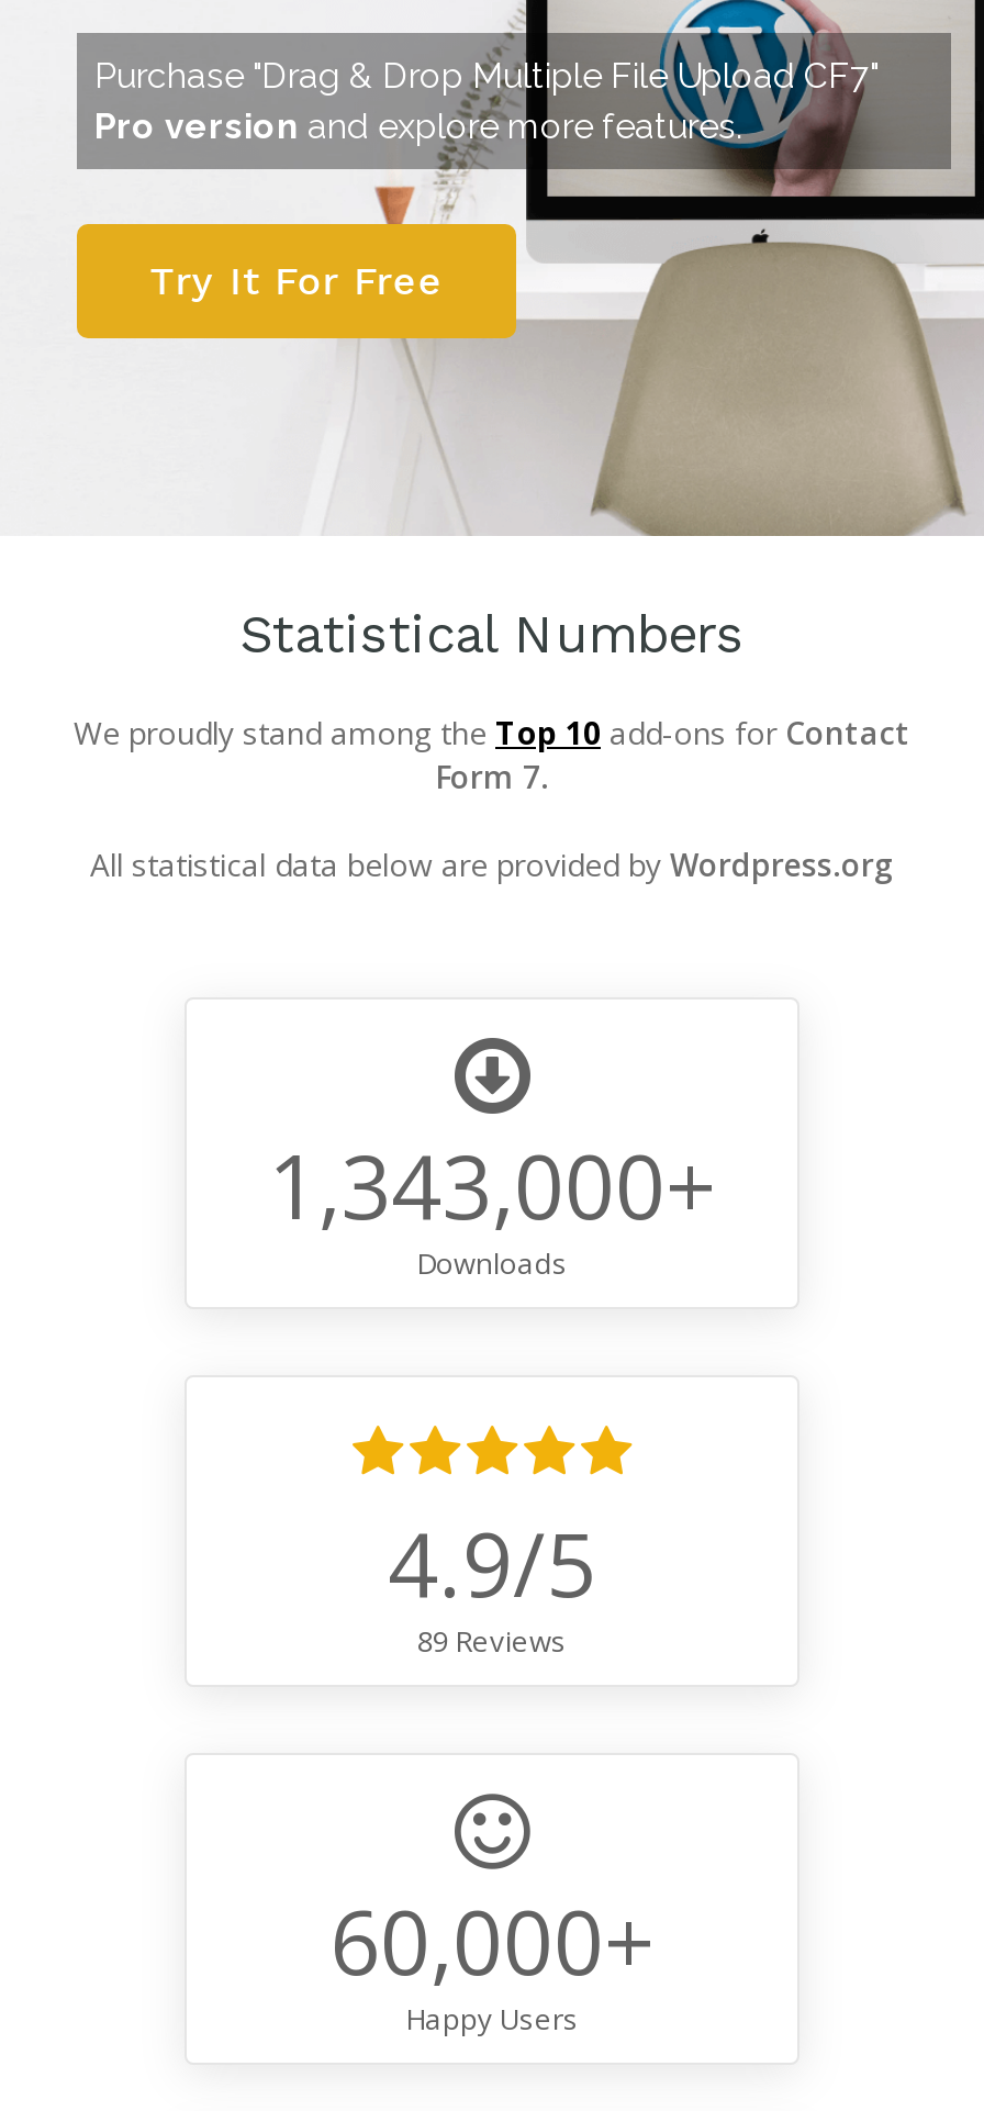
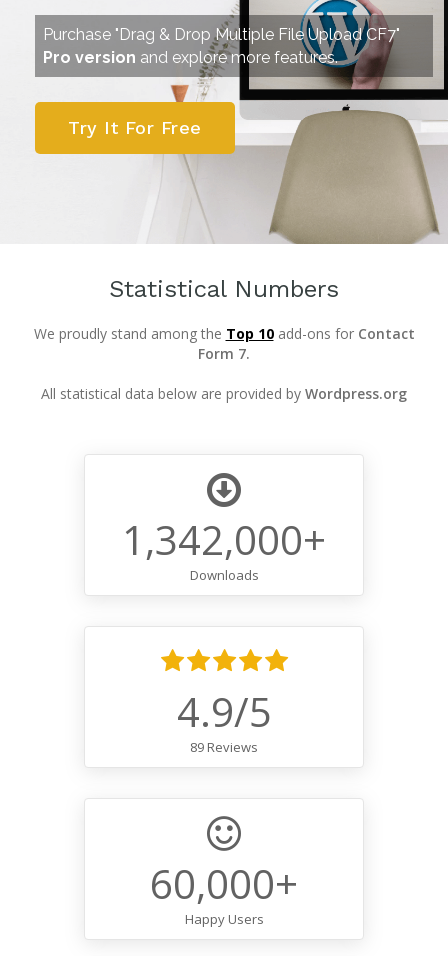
- 1,343,000+
+ 1,342,000+
